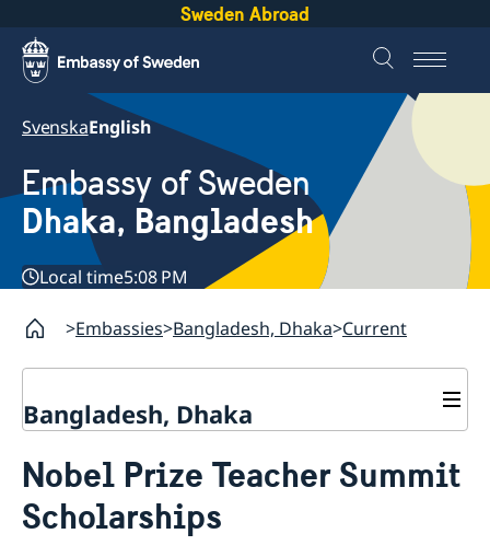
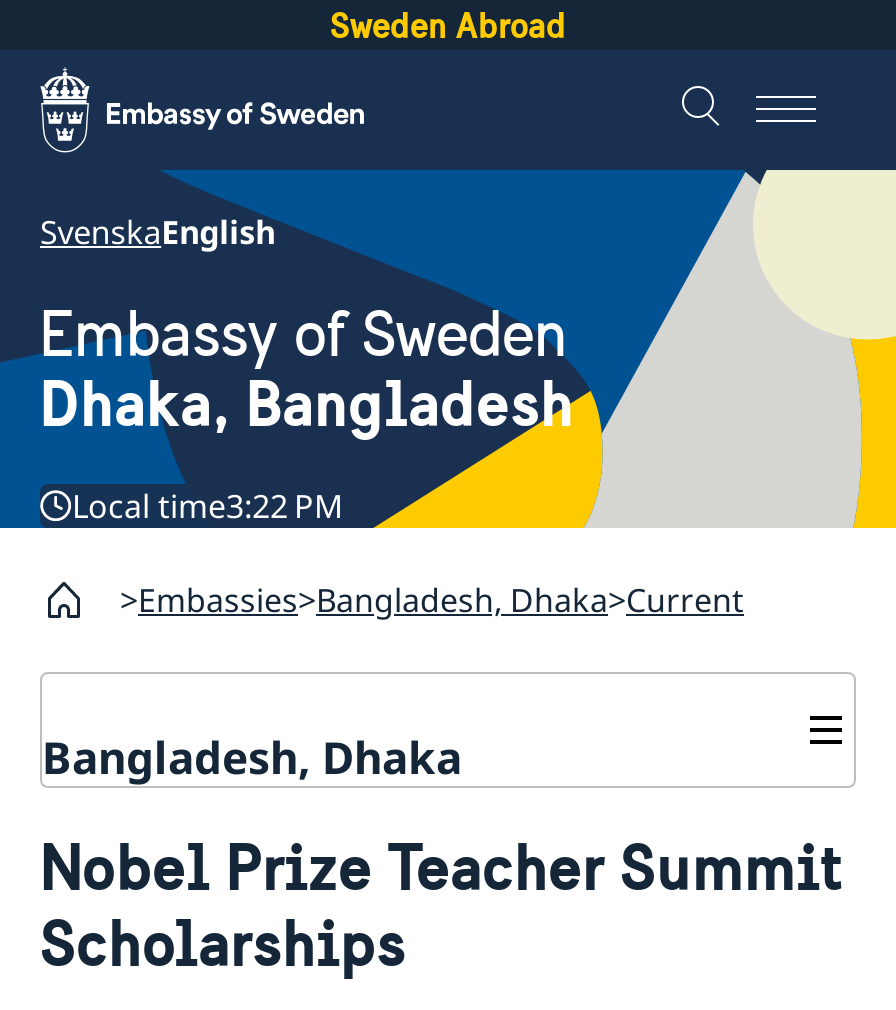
- Local time5:08 PM
+ Local time3:22 PM
